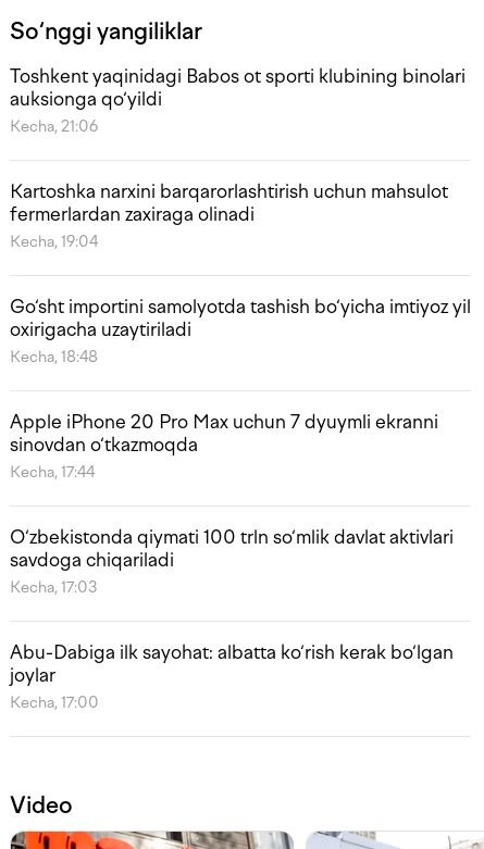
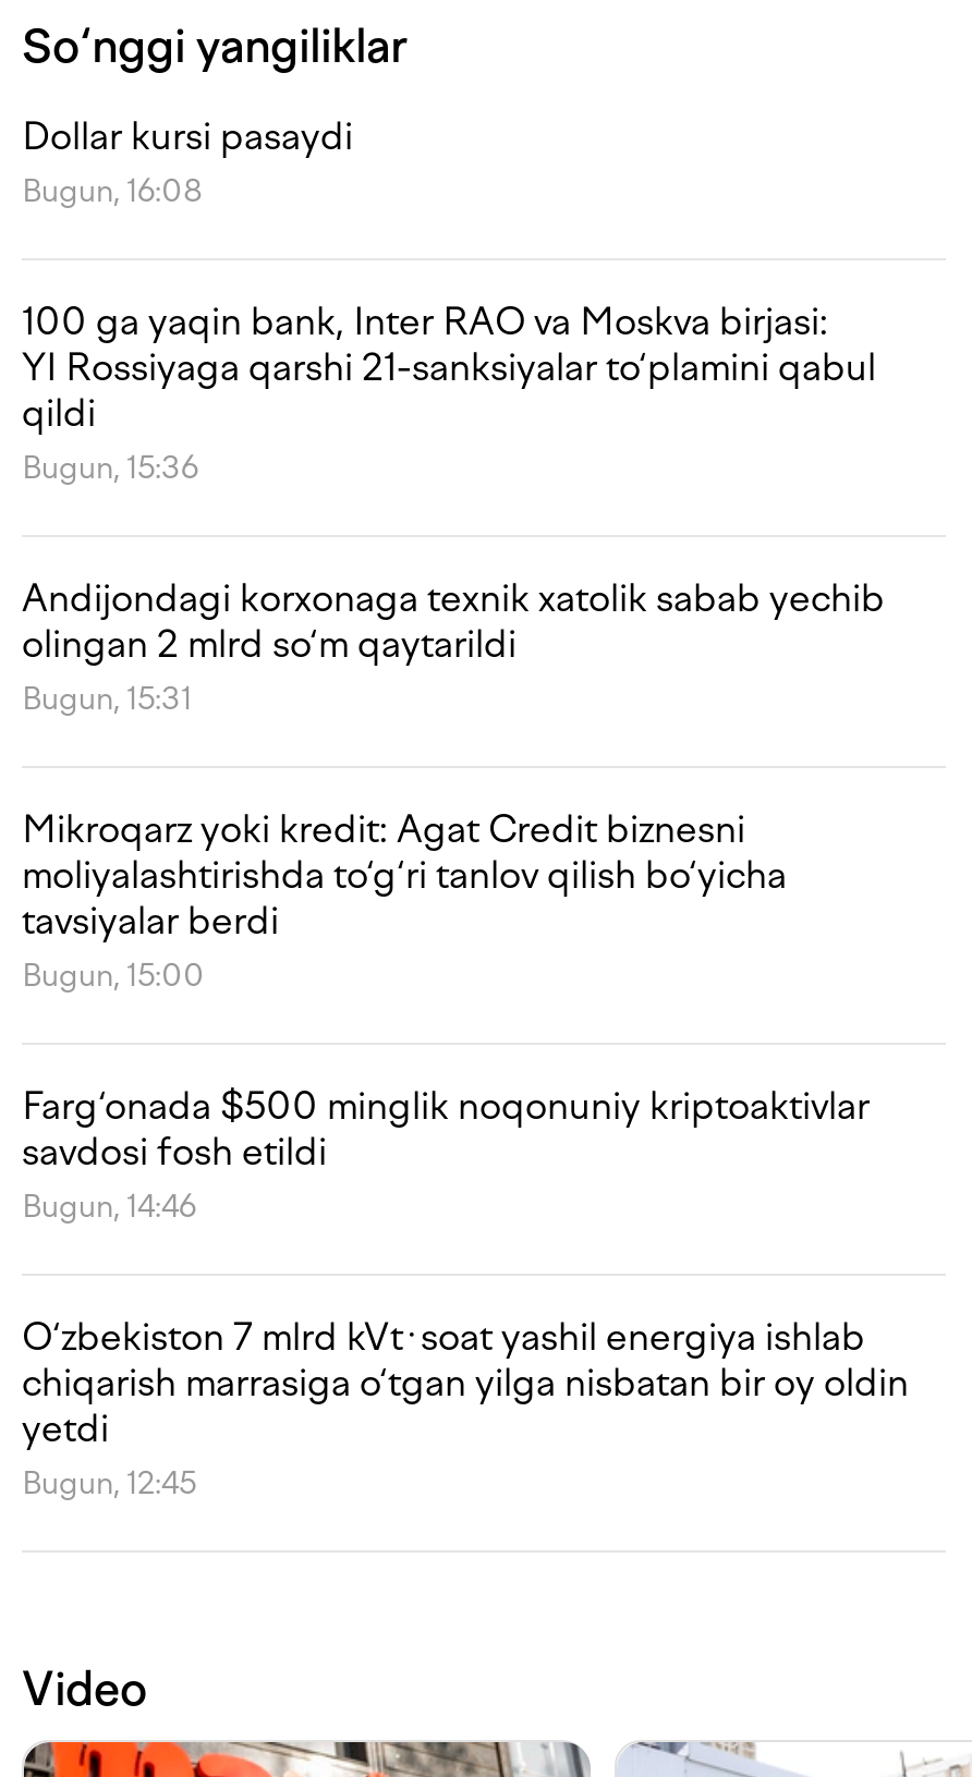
- Toshkent yaqinidagi Babos ot sporti klubining binolari
- auksionga qo‘yildi
- Kecha, 21:06
+ Dollar kursi pasaydi
+ Bugun, 16:08

- Kartoshka narxini barqarorlashtirish uchun mahsulot
- fermerlardan zaxiraga olinadi
- Kecha, 19:04
+ 100 ga yaqin bank, Inter RAO va Moskva birjasi:
+ YI Rossiyaga qarshi 21-sanksiyalar to‘plamini qabul
+ qildi
+ Bugun, 15:36

- Go‘sht importini samolyotda tashish bo‘yicha imtiyoz yil
- oxirigacha uzaytiriladi
- Kecha, 18:48
+ Andijondagi korxonaga texnik xatolik sabab yechib
+ olingan 2 mlrd so‘m qaytarildi
+ Bugun, 15:31

- Apple iPhone 20 Pro Max uchun 7 dyuymli ekranni
- sinovdan o‘tkazmoqda
- Kecha, 17:44
+ Mikroqarz yoki kredit: Agat Credit biznesni
+ moliyalashtirishda to‘g‘ri tanlov qilish bo‘yicha
+ tavsiyalar berdi
+ Bugun, 15:00

- O‘zbekistonda qiymati 100 trln so‘mlik davlat aktivlari
- savdoga chiqariladi
- Kecha, 17:03
+ Farg‘onada $500 minglik noqonuniy kriptoaktivlar
+ savdosi fosh etildi
+ Bugun, 14:46

- Abu-Dabiga ilk sayohat: albatta ko‘rish kerak bo‘lgan
- joylar
- Kecha, 17:00
+ O‘zbekiston 7 mlrd kVt·soat yashil energiya ishlab
+ chiqarish marrasiga o‘tgan yilga nisbatan bir oy oldin
+ yetdi
+ Bugun, 12:45
